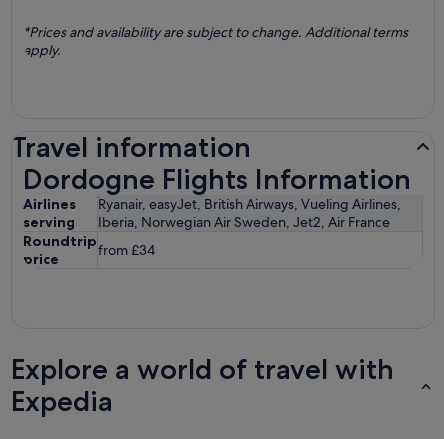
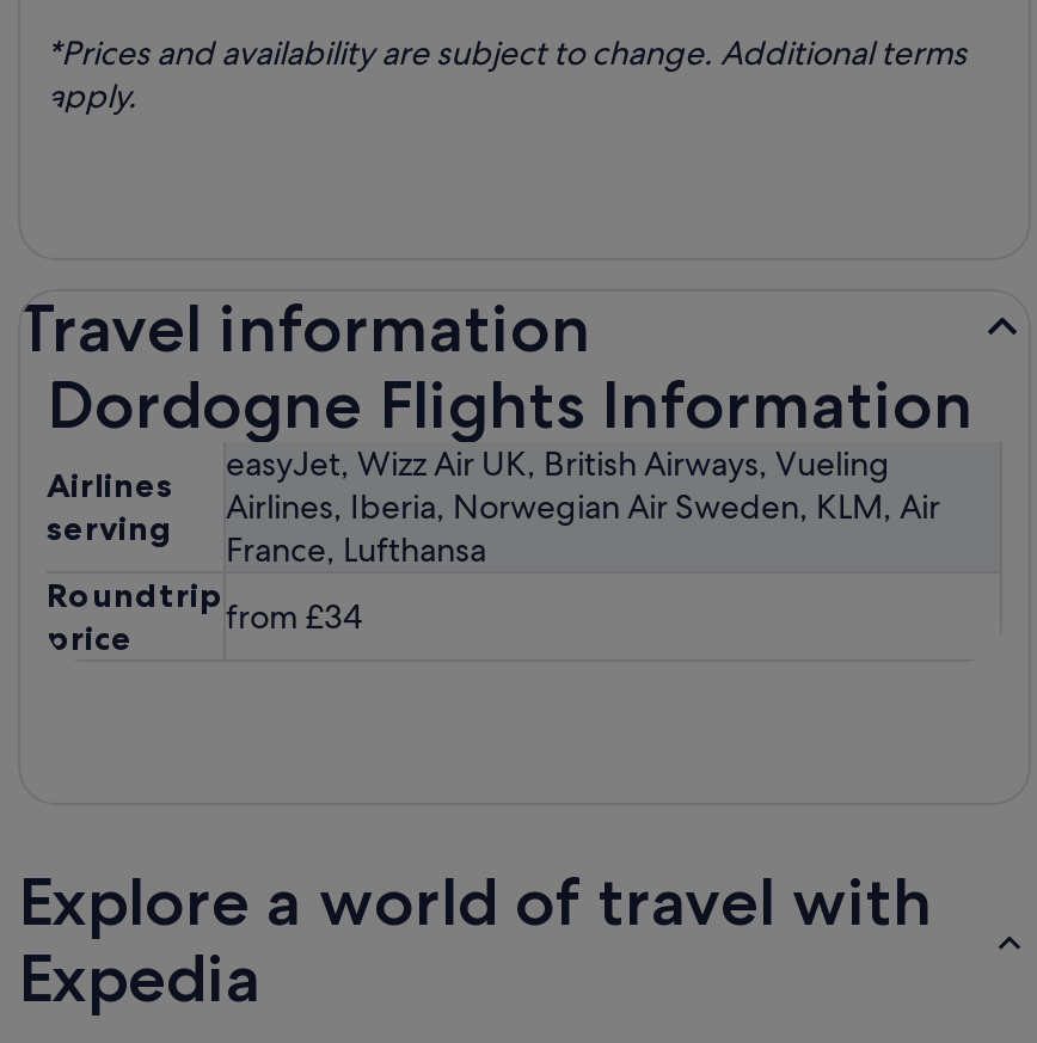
- Ryanair, easyJet, British Airways, Vueling Airlines,
- Iberia, Norwegian Air Sweden, Jet2, Air France
+ easyJet, Wizz Air UK, British Airways, Vueling
+ Airlines, Iberia, Norwegian Air Sweden, KLM, Air
+ France, Lufthansa
